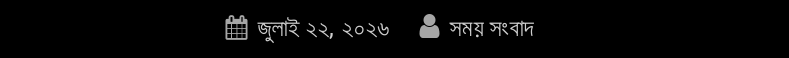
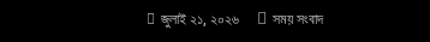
- জুলাই ২২, ২০২৬
+ জুলাই ২১, ২০২৬
